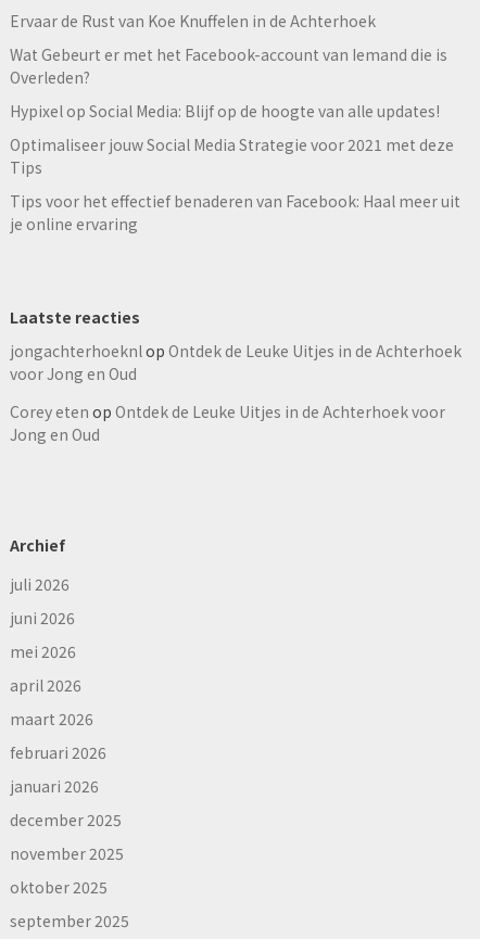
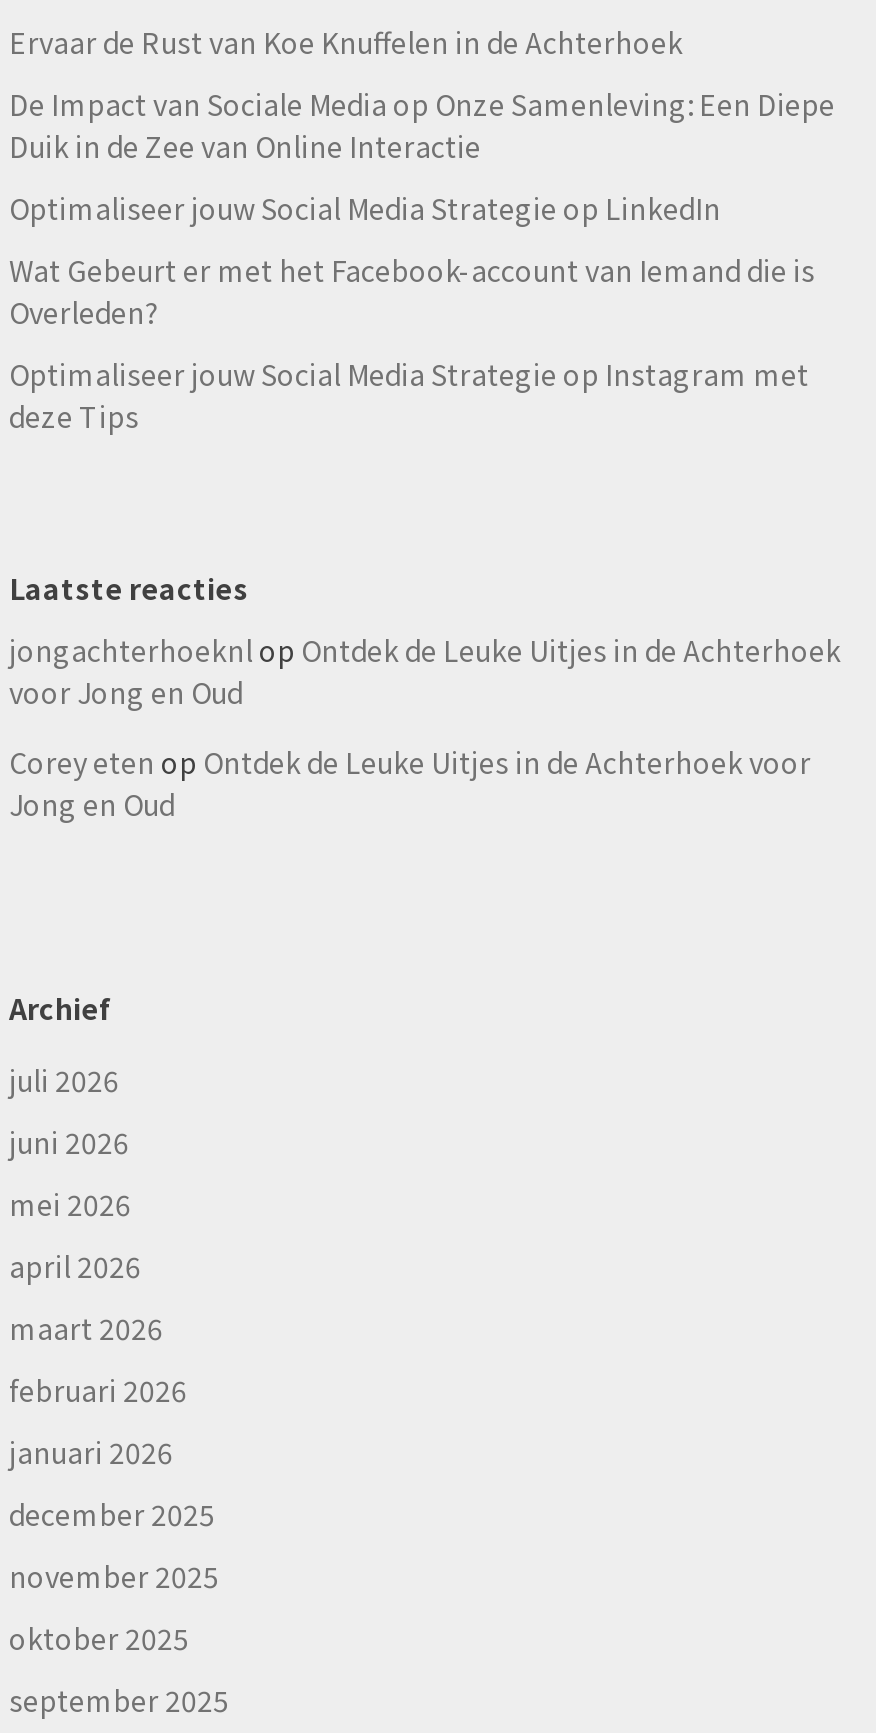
+ De Impact van Sociale Media op Onze Samenleving: Een Diepe
+ Duik in de Zee van Online Interactie
+ Optimaliseer jouw Social Media Strategie op LinkedIn

moved down: Wat Gebeurt er met het Facebook-account van Iemand die is | Overleden?

- Hypixel op Social Media: Blijf op de hoogte van alle updates!
- Optimaliseer jouw Social Media Strategie voor 2021 met deze
- Tips
- Tips voor het effectief benaderen van Facebook: Haal meer uit
- je online ervaring
+ Optimaliseer jouw Social Media Strategie op Instagram met
+ deze Tips
